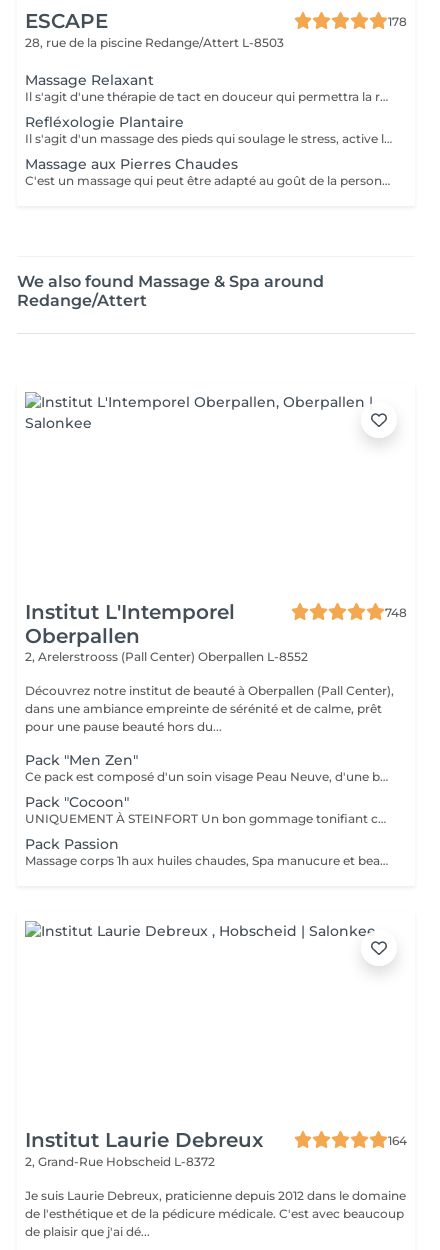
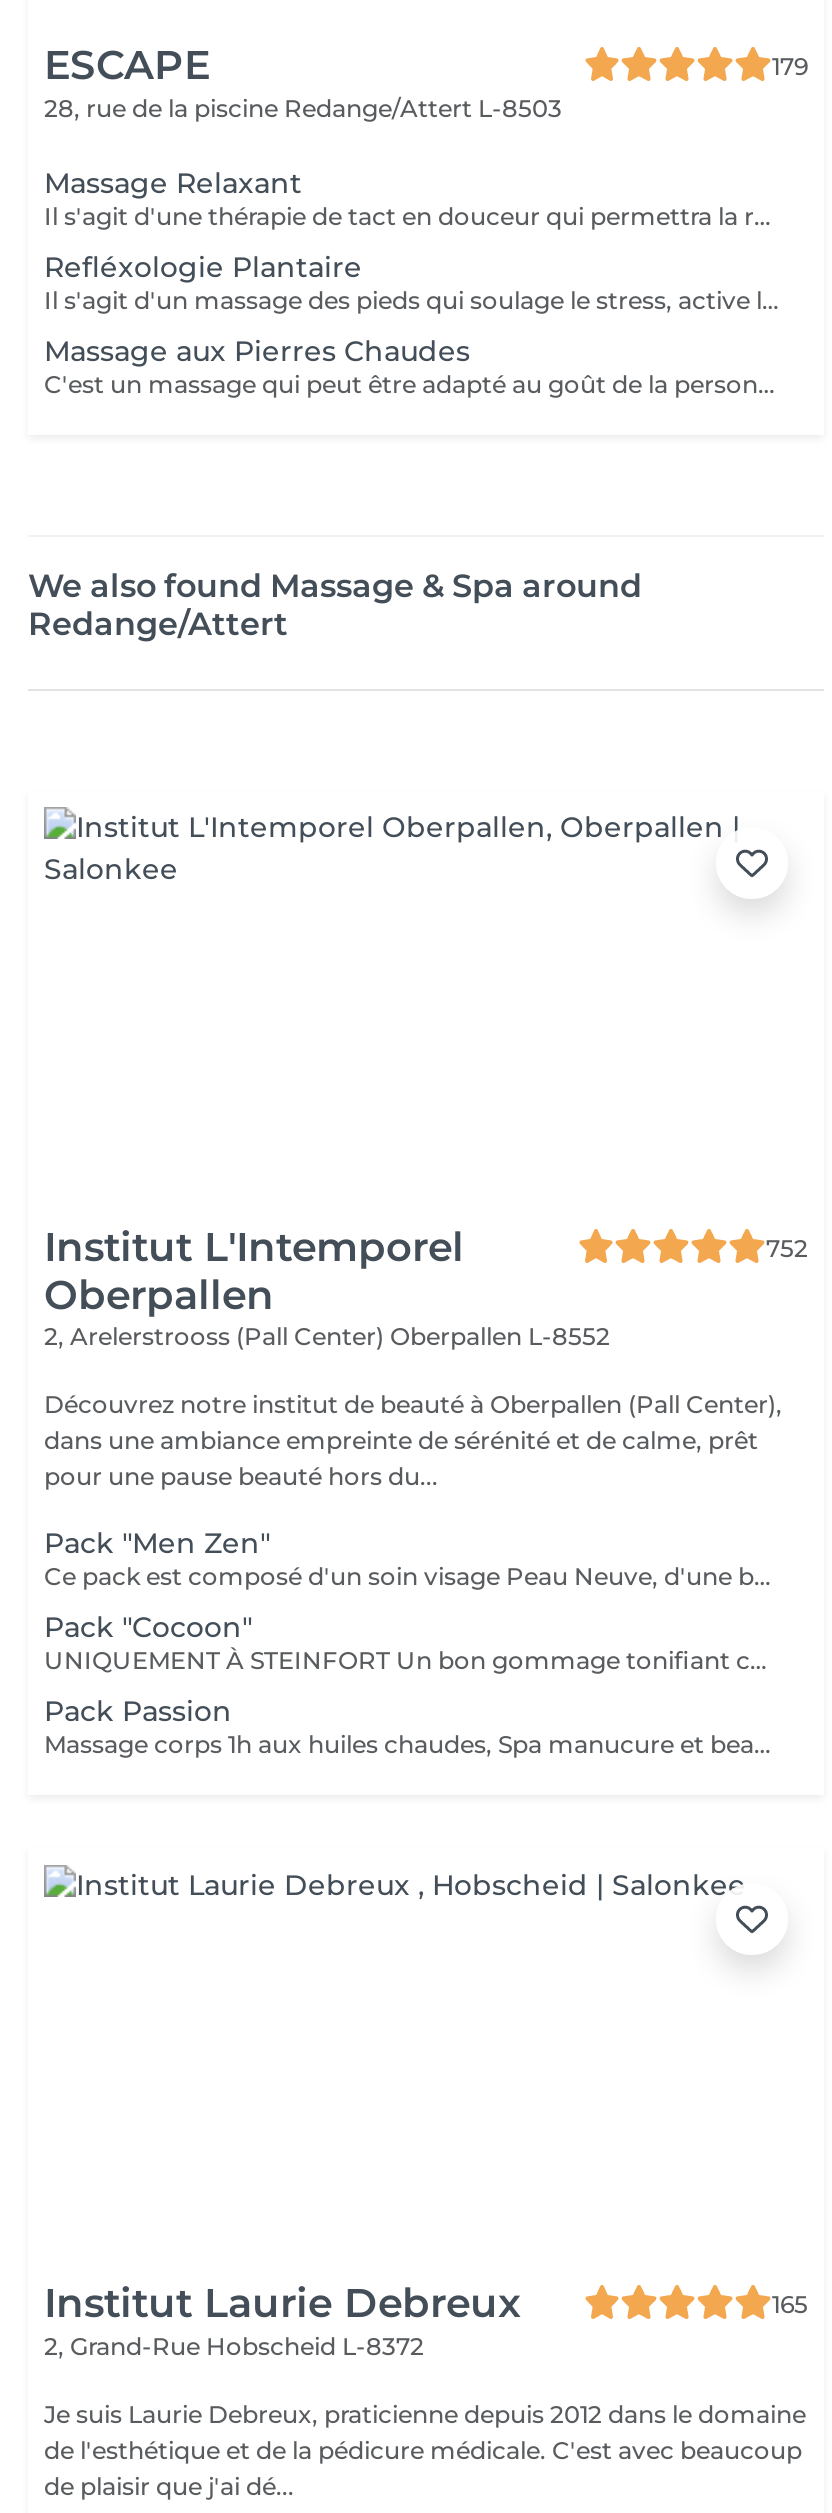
- 178
+ 179

- 748
+ 752

- 164
+ 165
